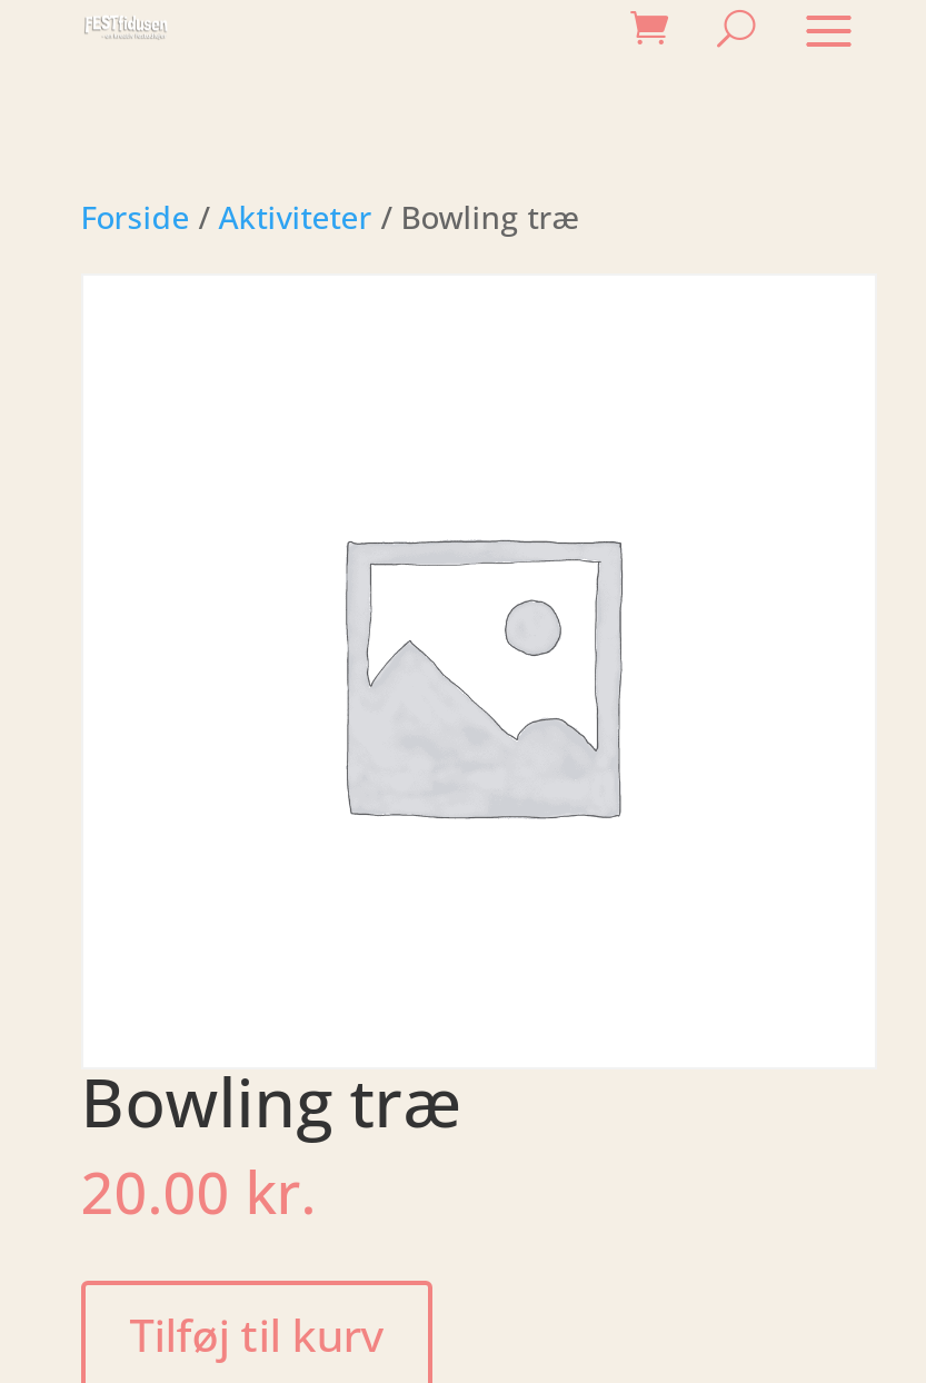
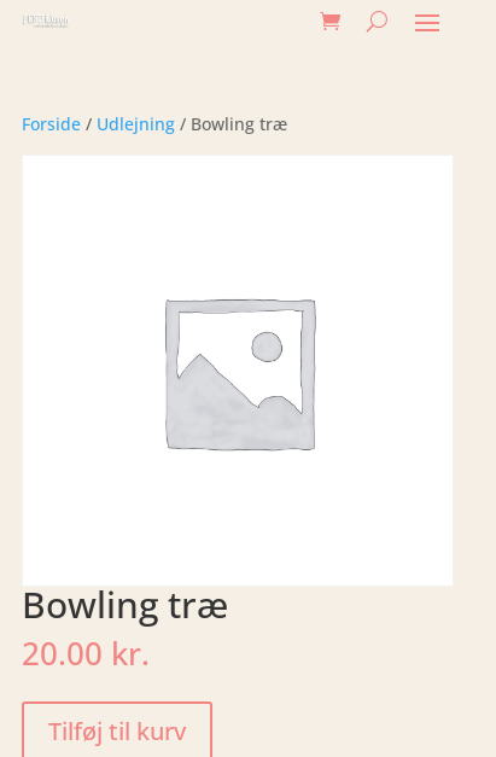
- Forside / Aktiviteter / Bowling træ
+ Forside / Udlejning / Bowling træ
